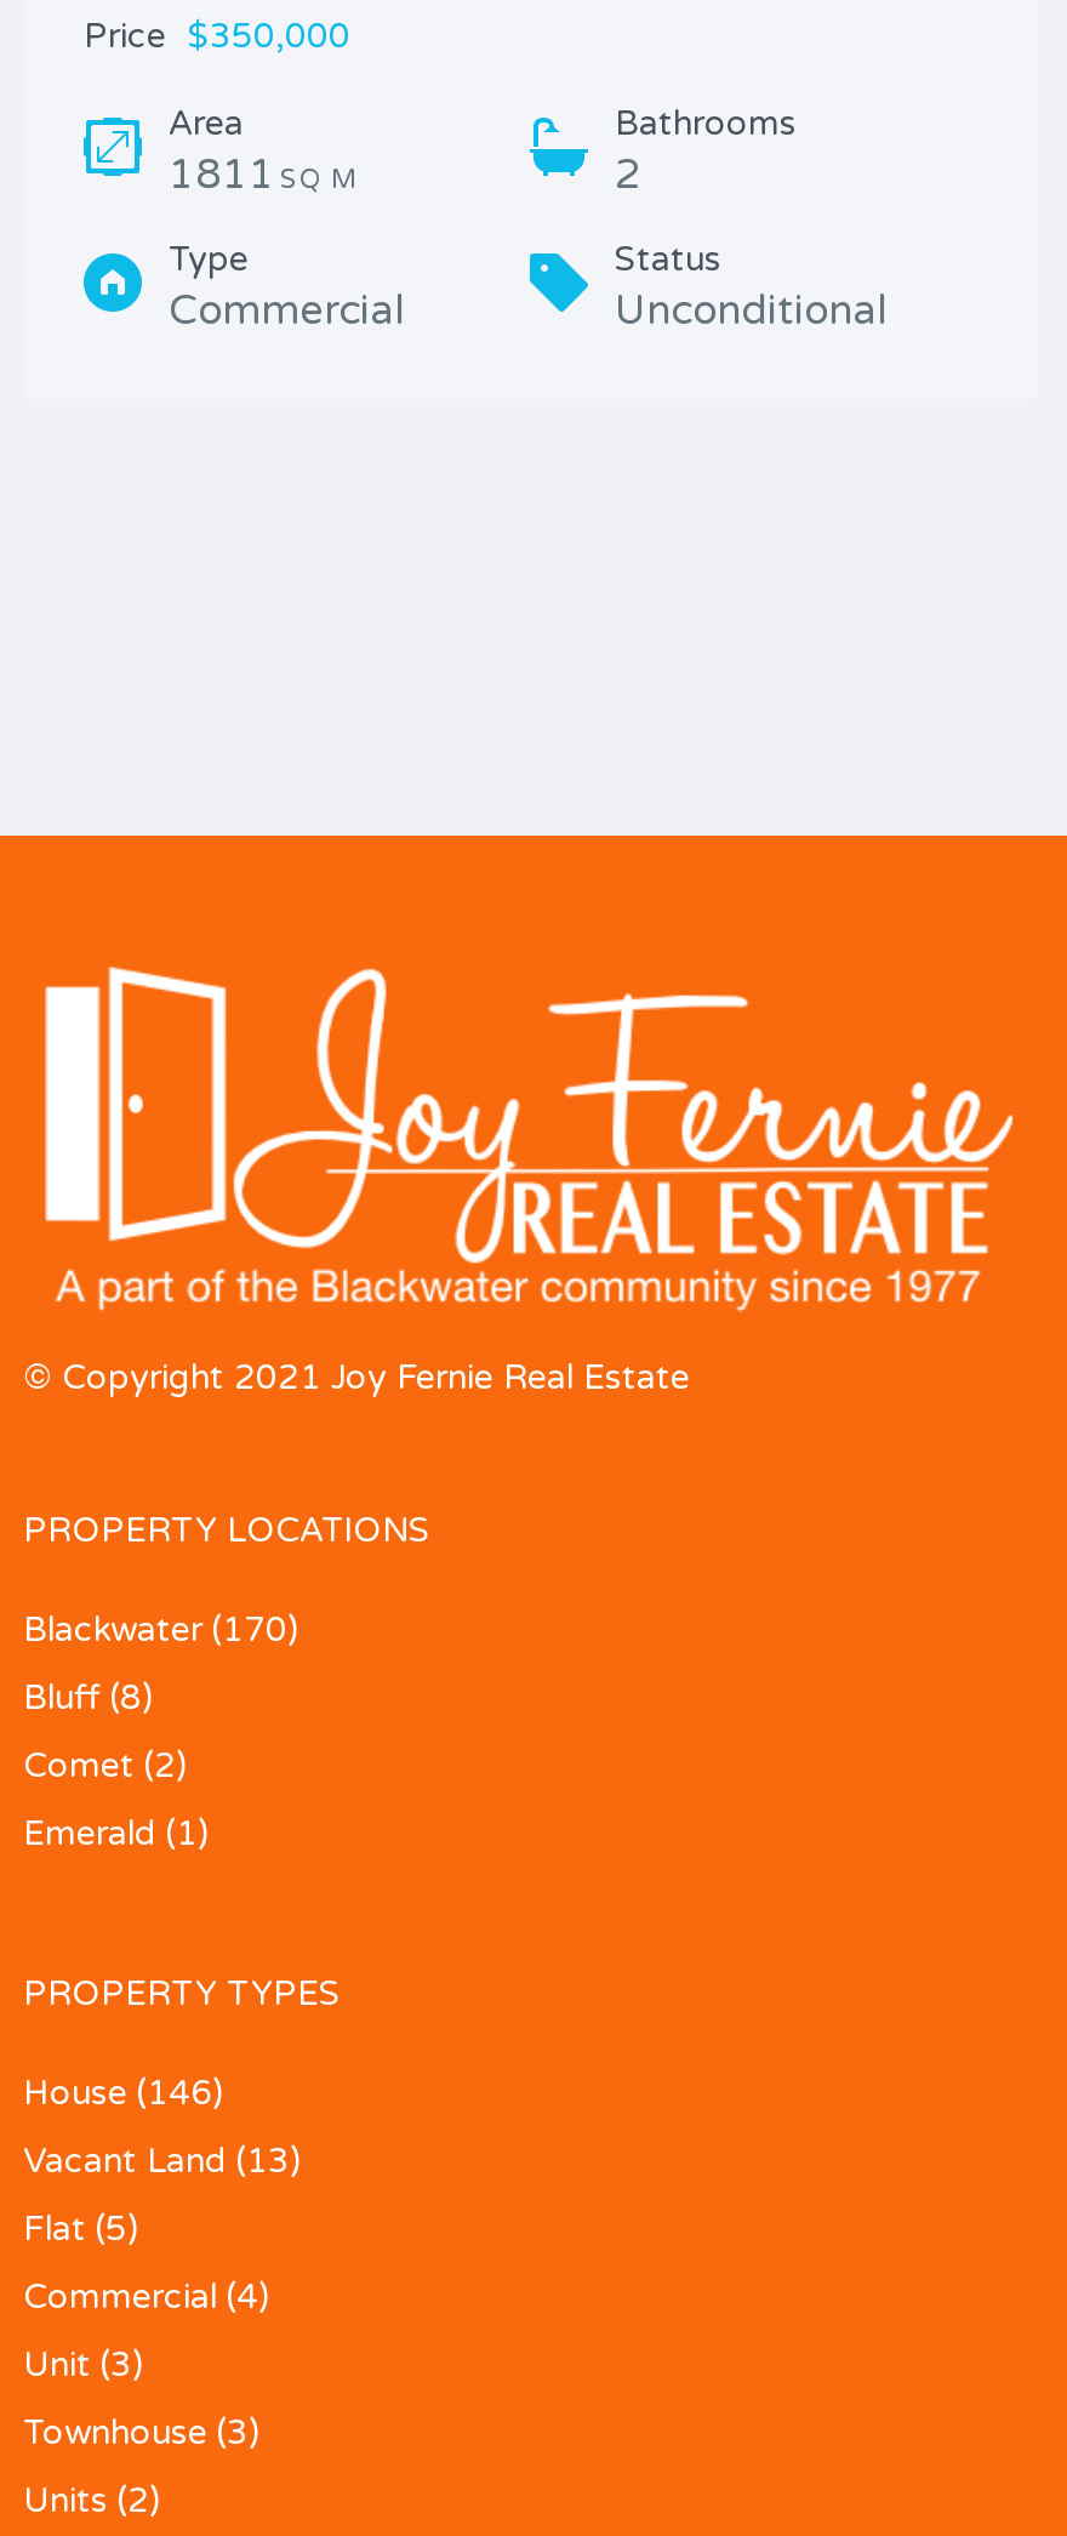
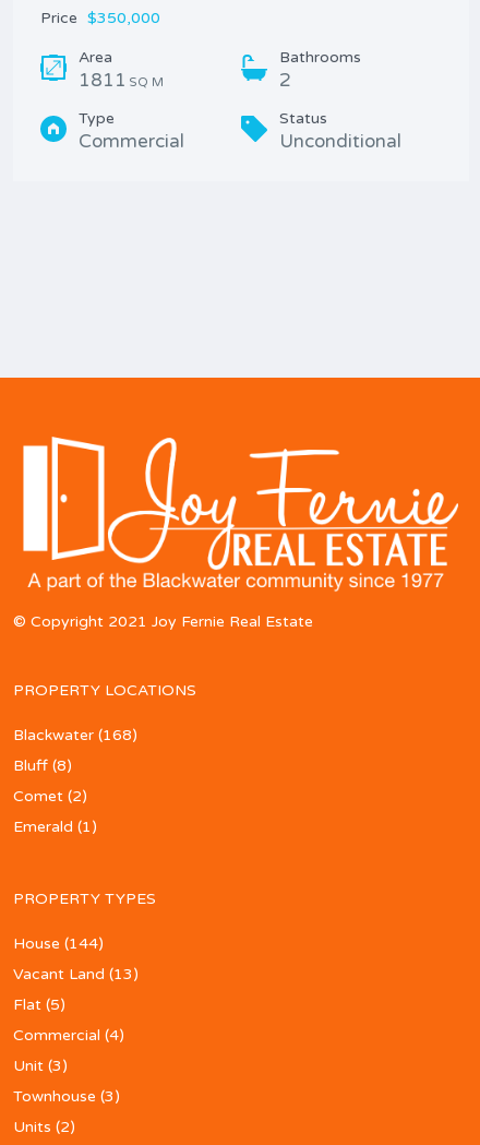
- Blackwater (170)
+ Blackwater (168)

- House (146)
+ House (144)
